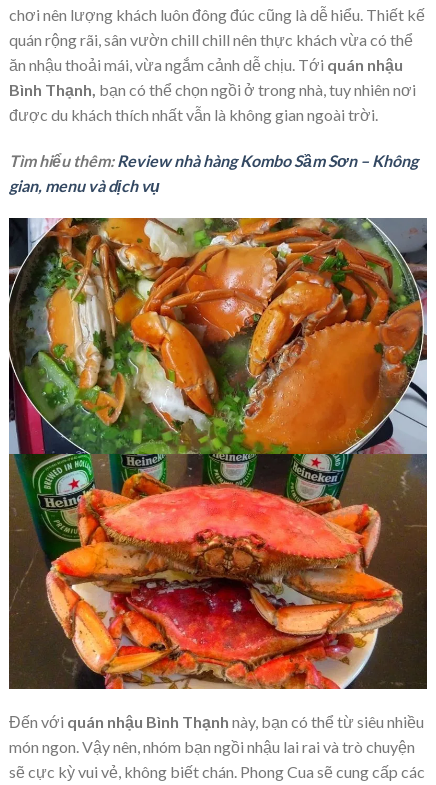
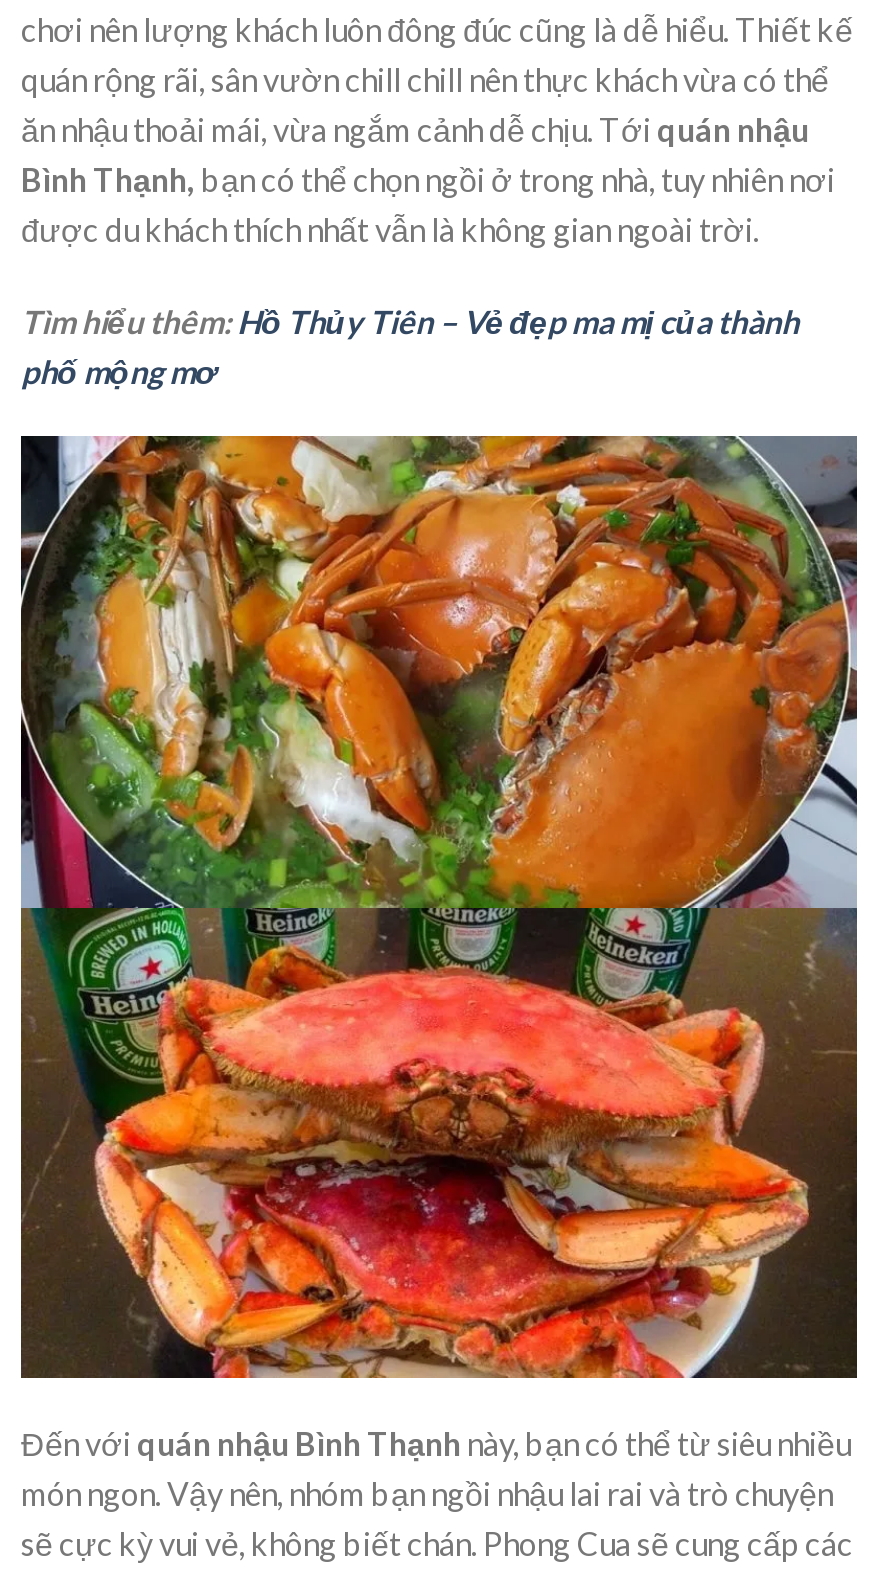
- Tìm hiểu thêm: Review nhà hàng Kombo Sầm Sơn – Không
- gian, menu và dịch vụ
+ Tìm hiểu thêm: Hồ Thủy Tiên – Vẻ đẹp ma mị của thành
+ phố mộng mơ
